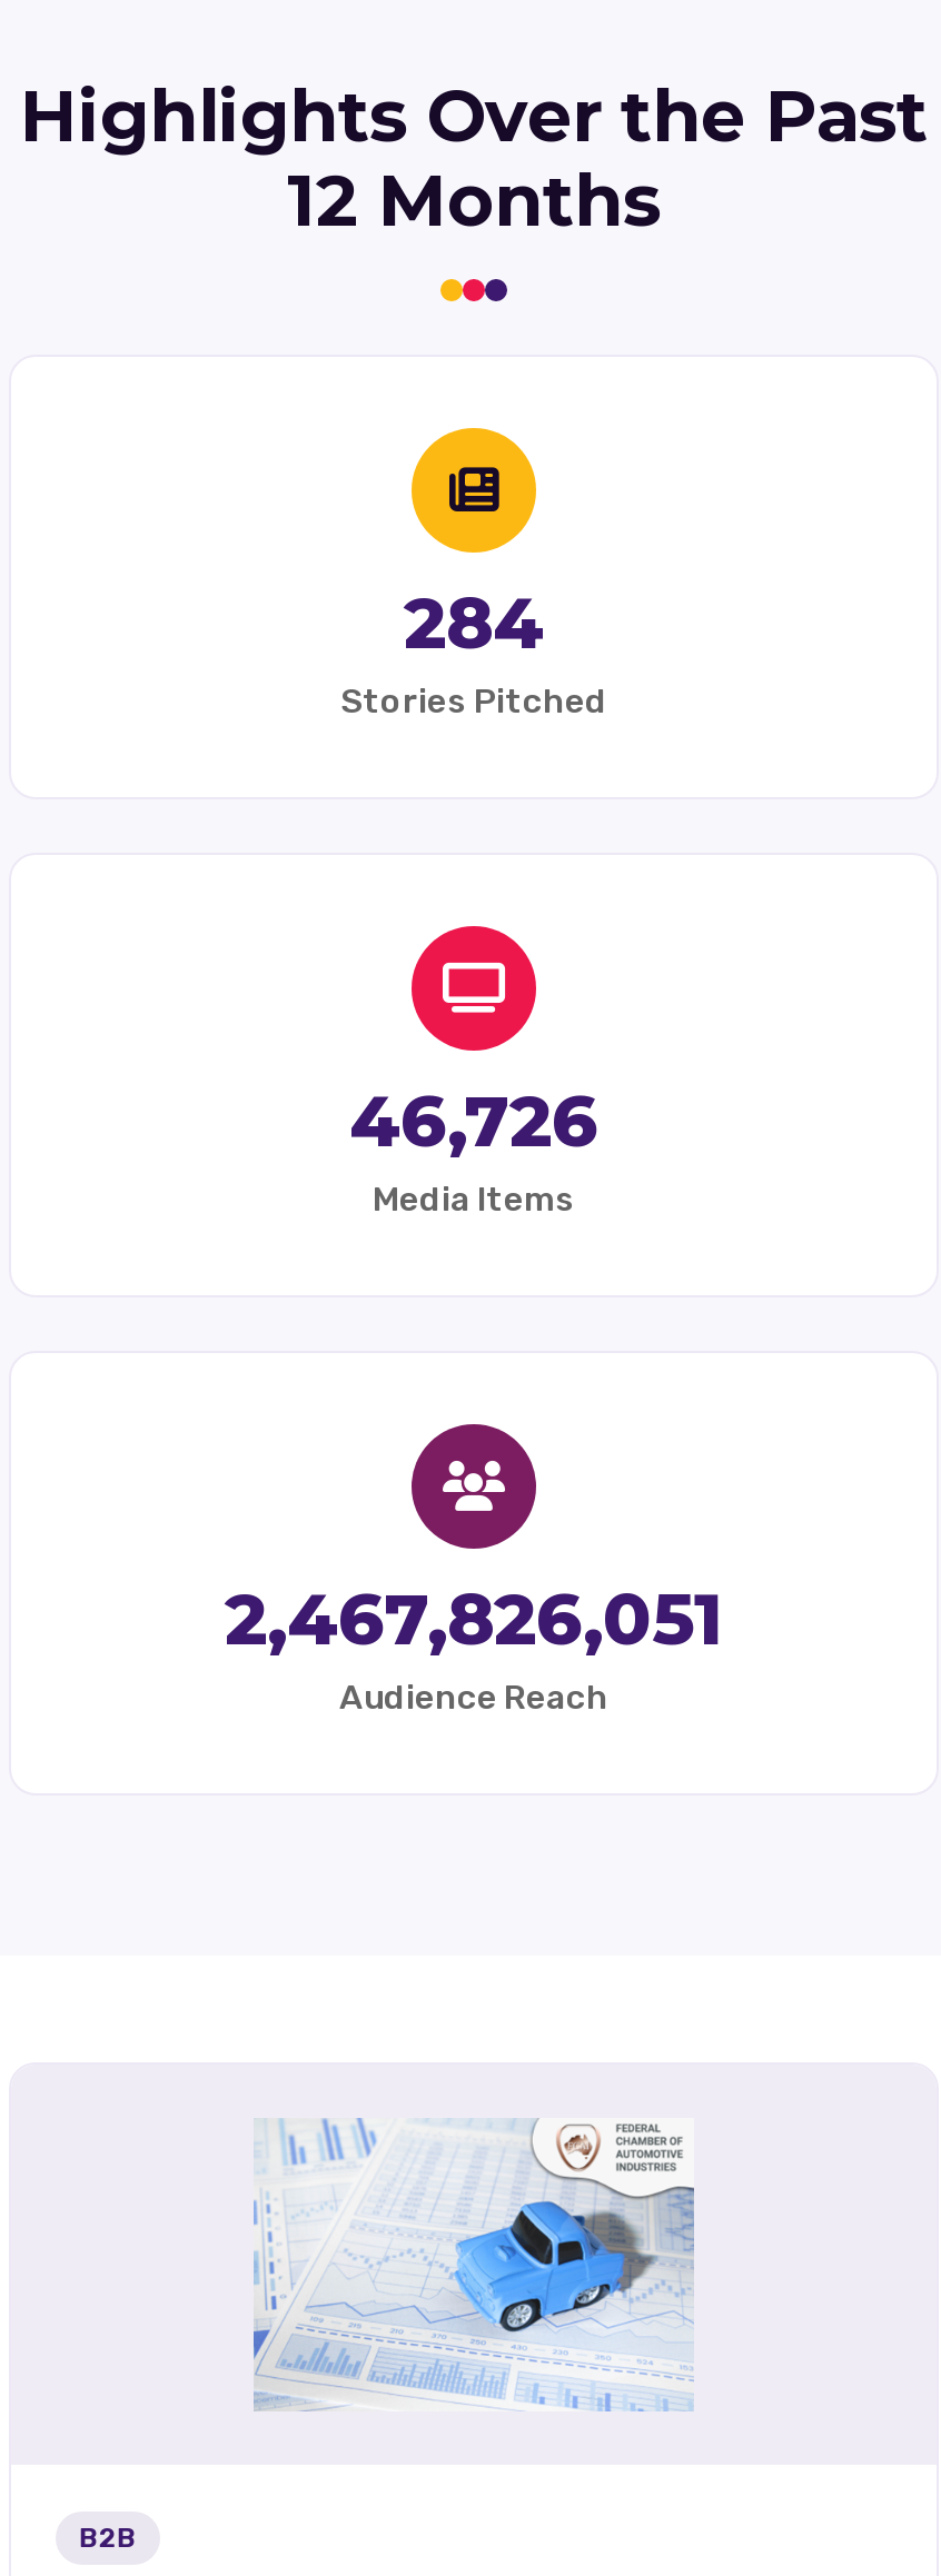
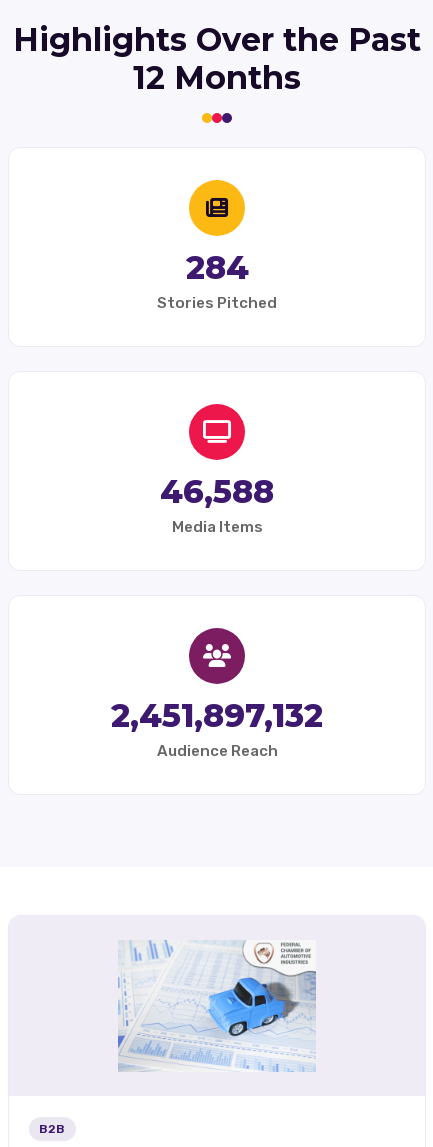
- 46,726
+ 46,588

- 2,467,826,051
+ 2,451,897,132
